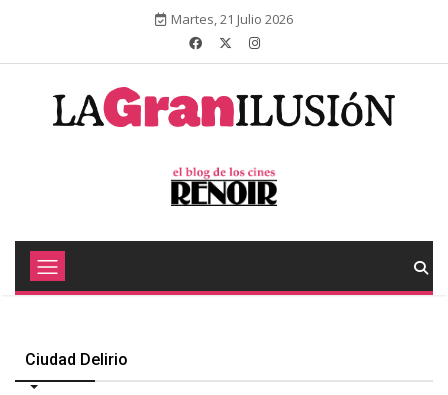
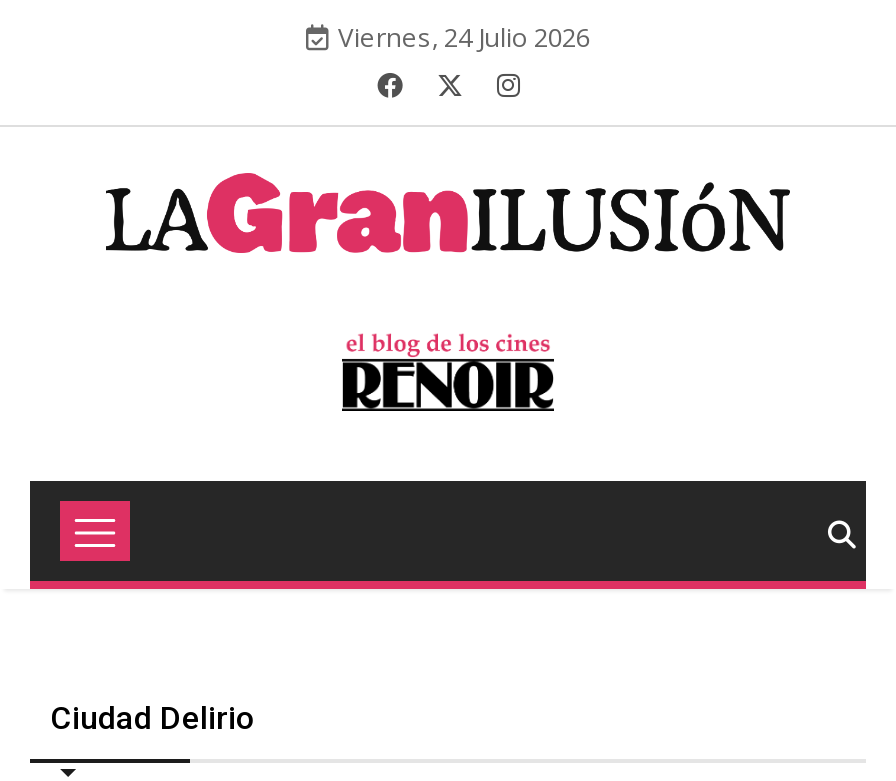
- Martes, 21 Julio 2026
+ Viernes, 24 Julio 2026
